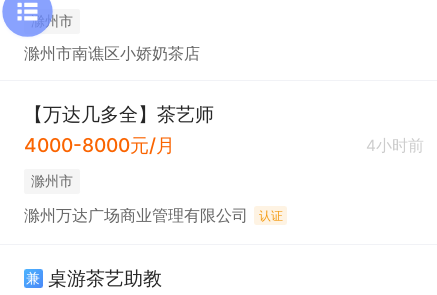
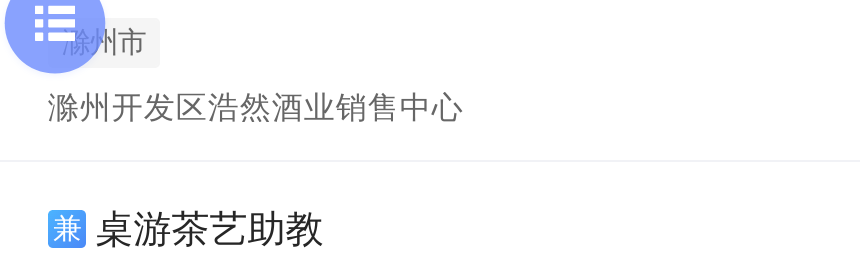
- 滁州市南谯区小娇奶茶店
- 【万达几多全】茶艺师
- 4000-8000元/月
- 4小时前
- 滁州市
- 滁州万达广场商业管理有限公司
- 认证
+ 滁州开发区浩然酒业销售中心
